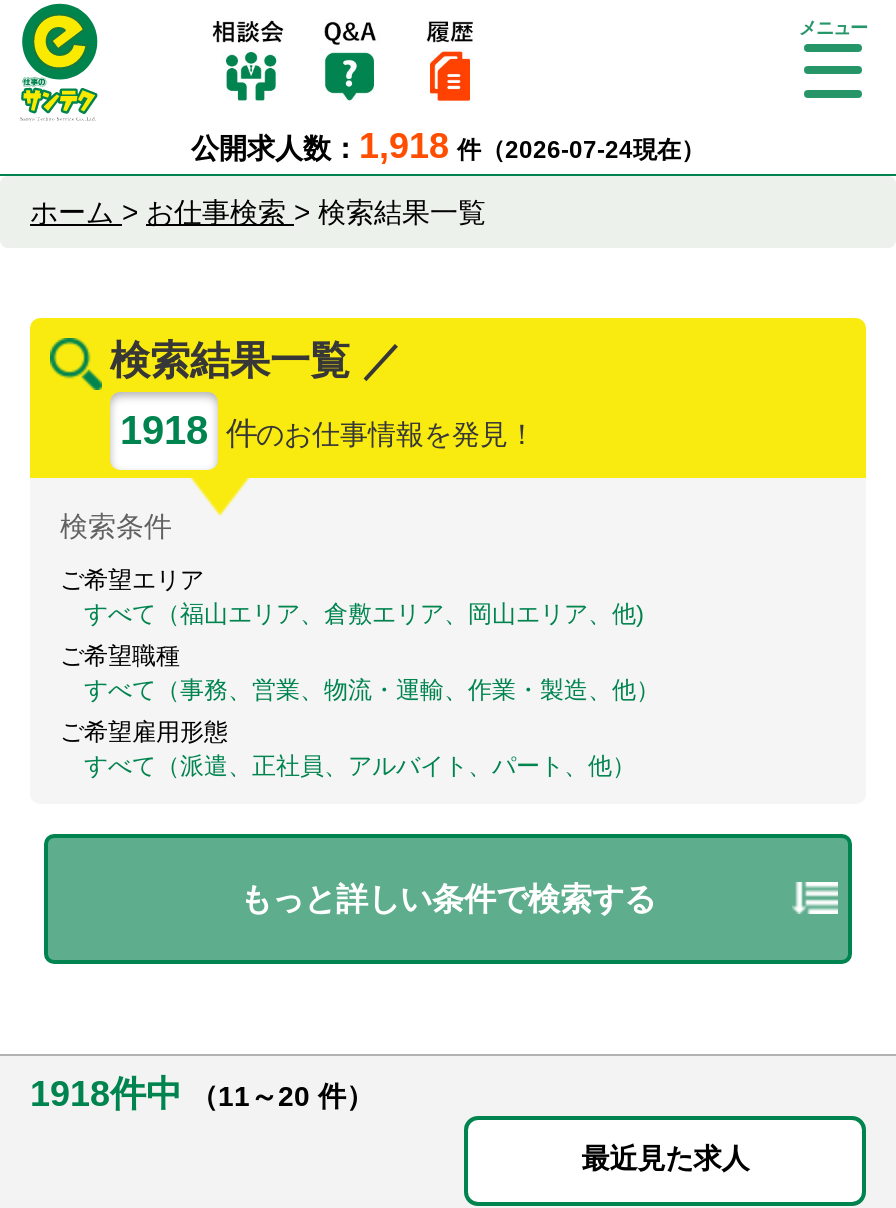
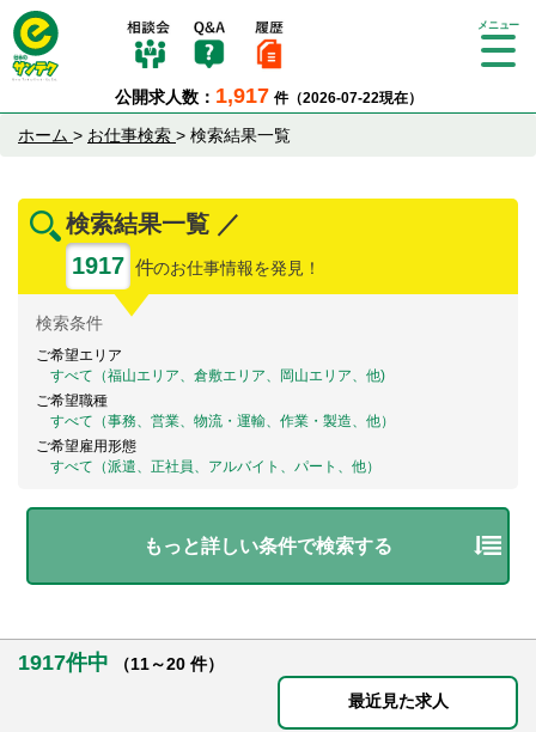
- 公開求人数：1,918 件（2026-07-24現在）
+ 公開求人数：1,917 件（2026-07-22現在）

- 1918 件のお仕事情報を発見！
+ 1917 件のお仕事情報を発見！

- 1918件中 （11～20 件）
+ 1917件中 （11～20 件）
